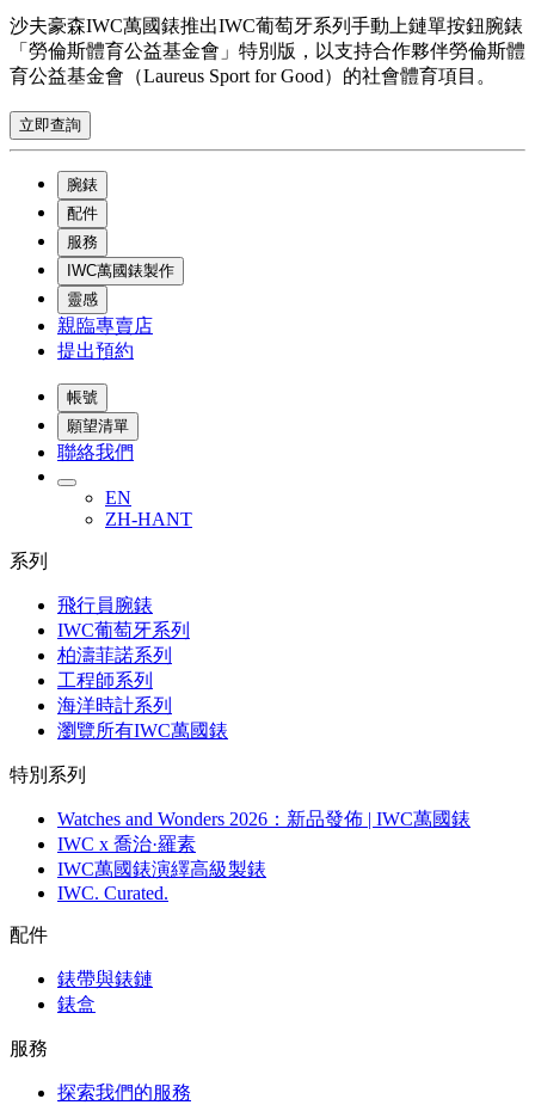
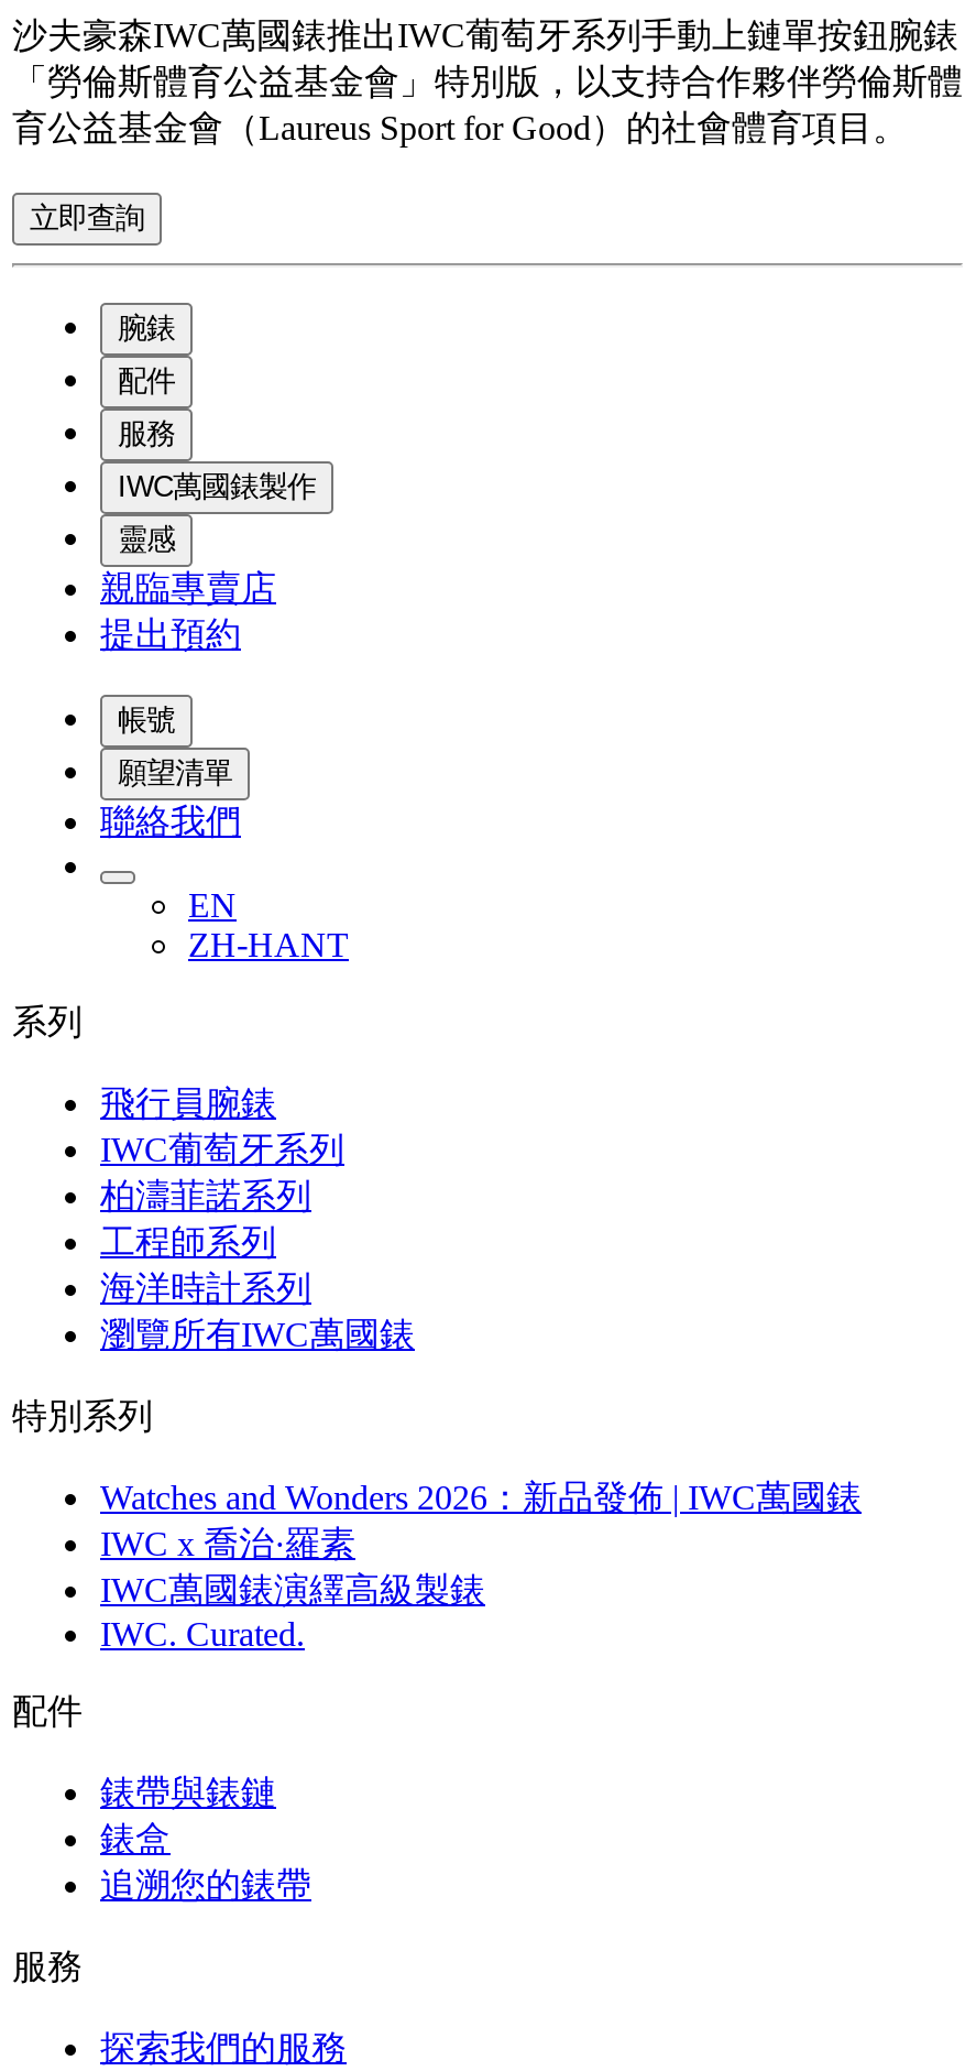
+ 追溯您的錶帶
